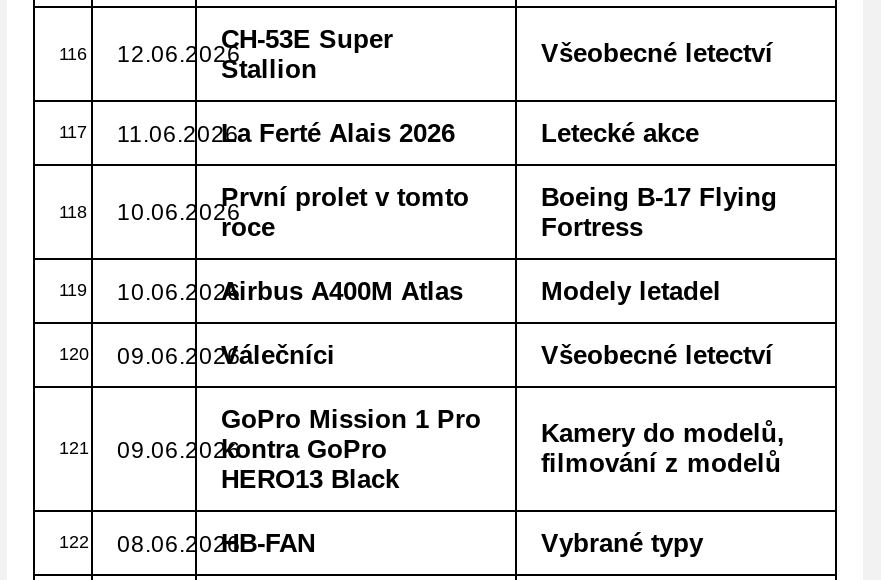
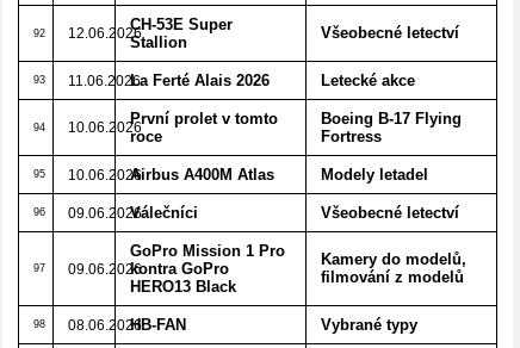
- 116
+ 92

- 117
+ 93

- 118
+ 94

- 119
+ 95

- 120
+ 96

- 121
+ 97

- 122
+ 98
